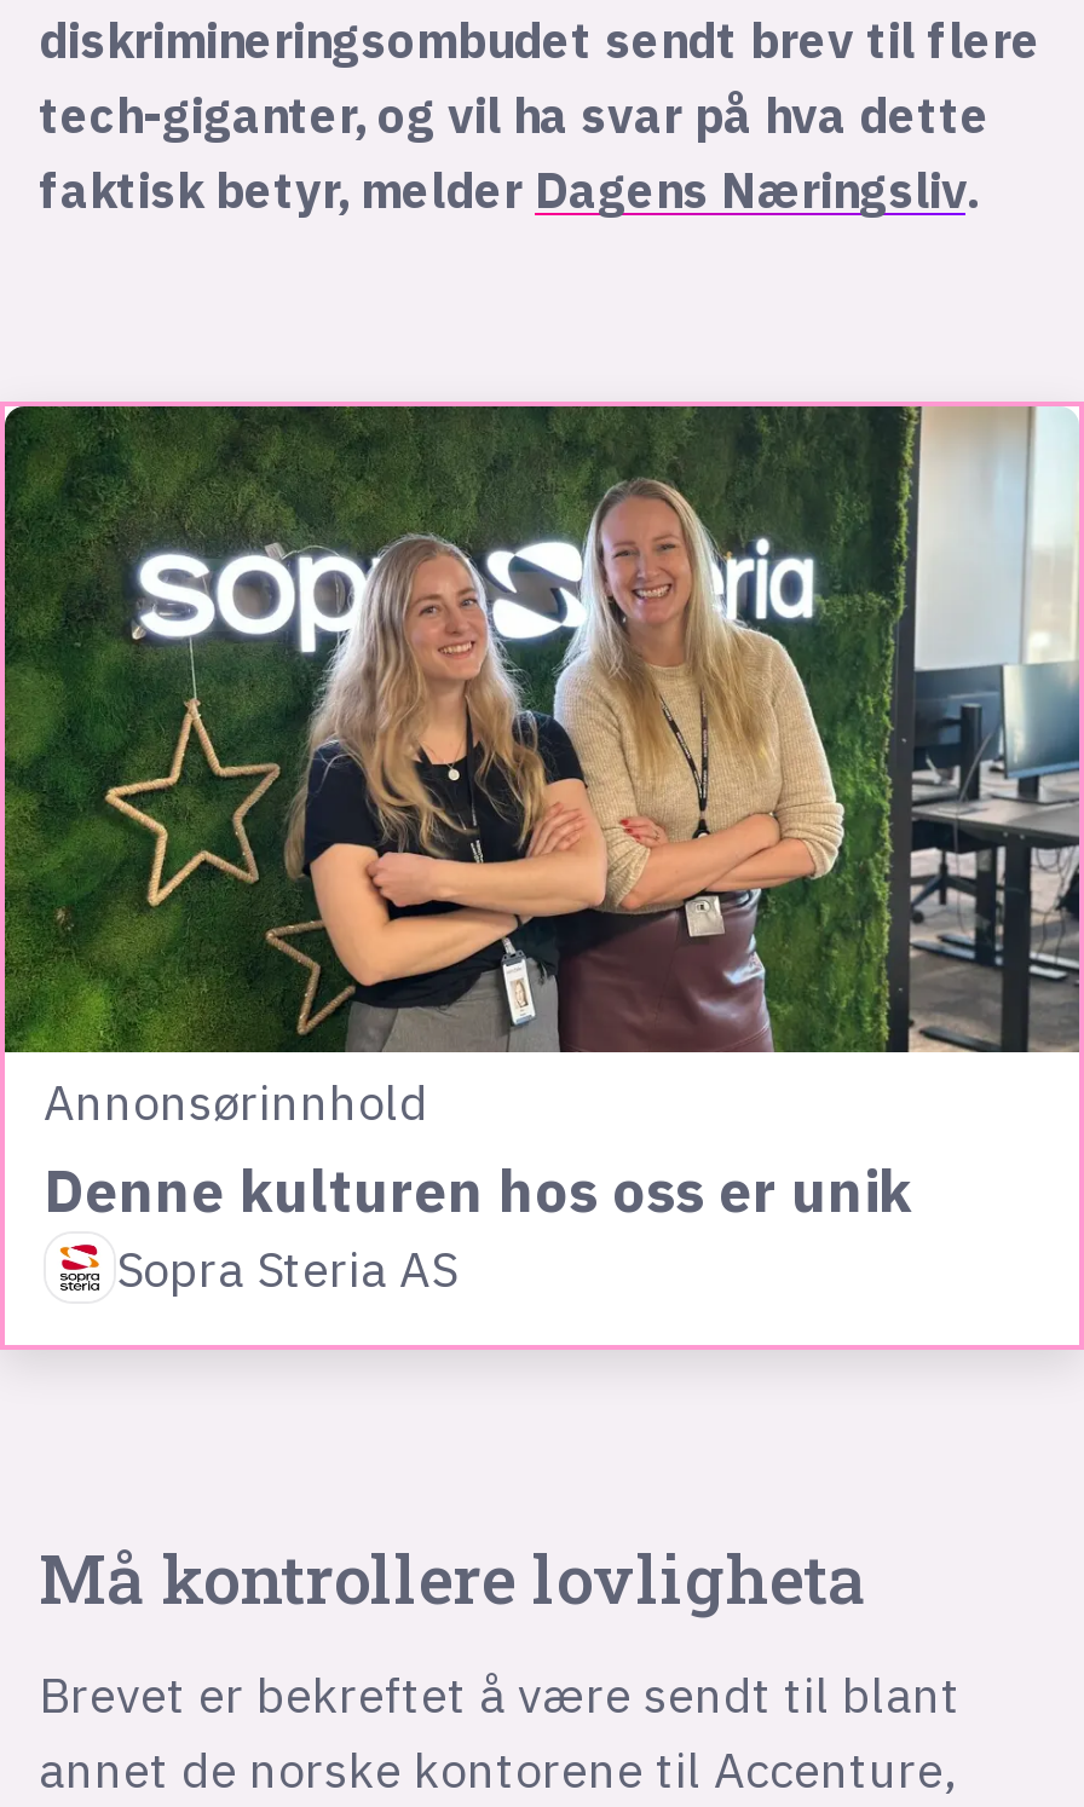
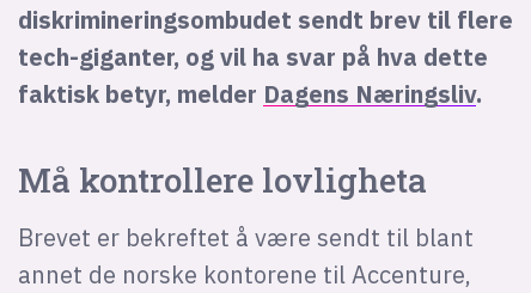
- [image]
- Annonsørinnhold
- Denne kulturen hos oss er unik
- Sopra Steria AS
